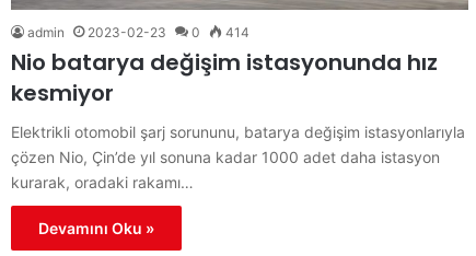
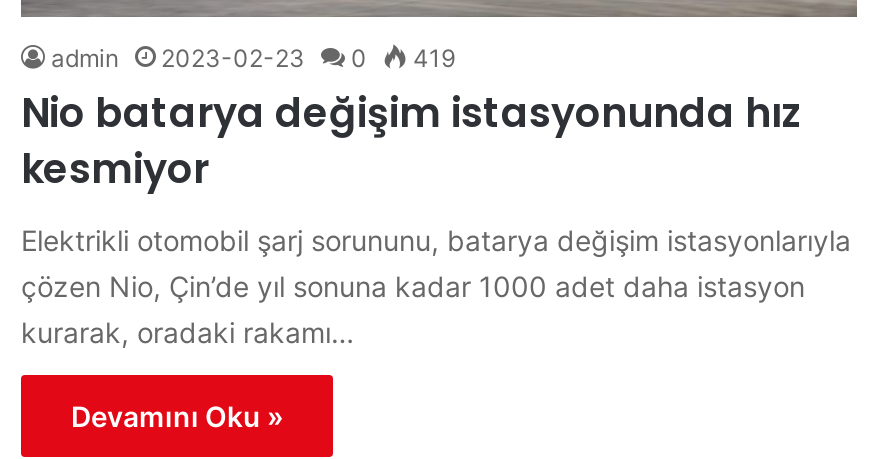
- admin 2023-02-23 0 414
+ admin 2023-02-23 0 419
